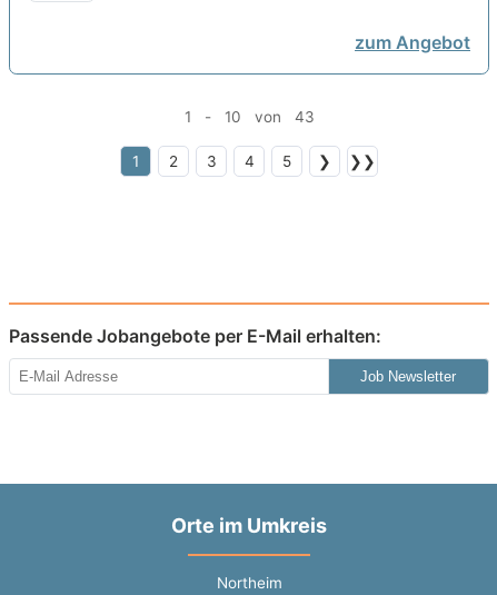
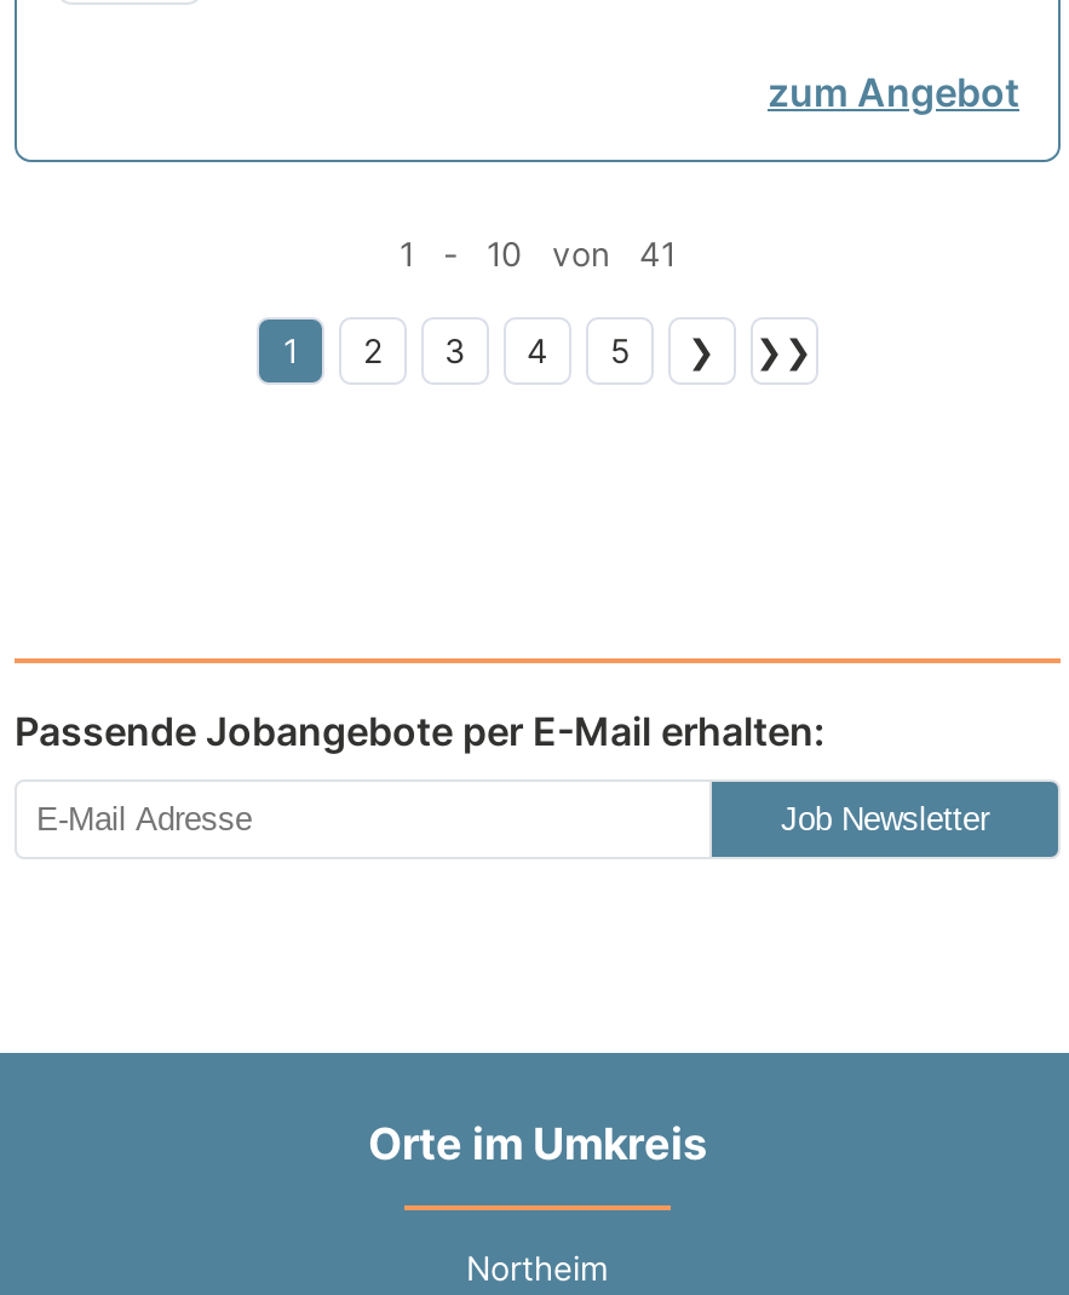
- 1 - 10 von 43
+ 1 - 10 von 41
